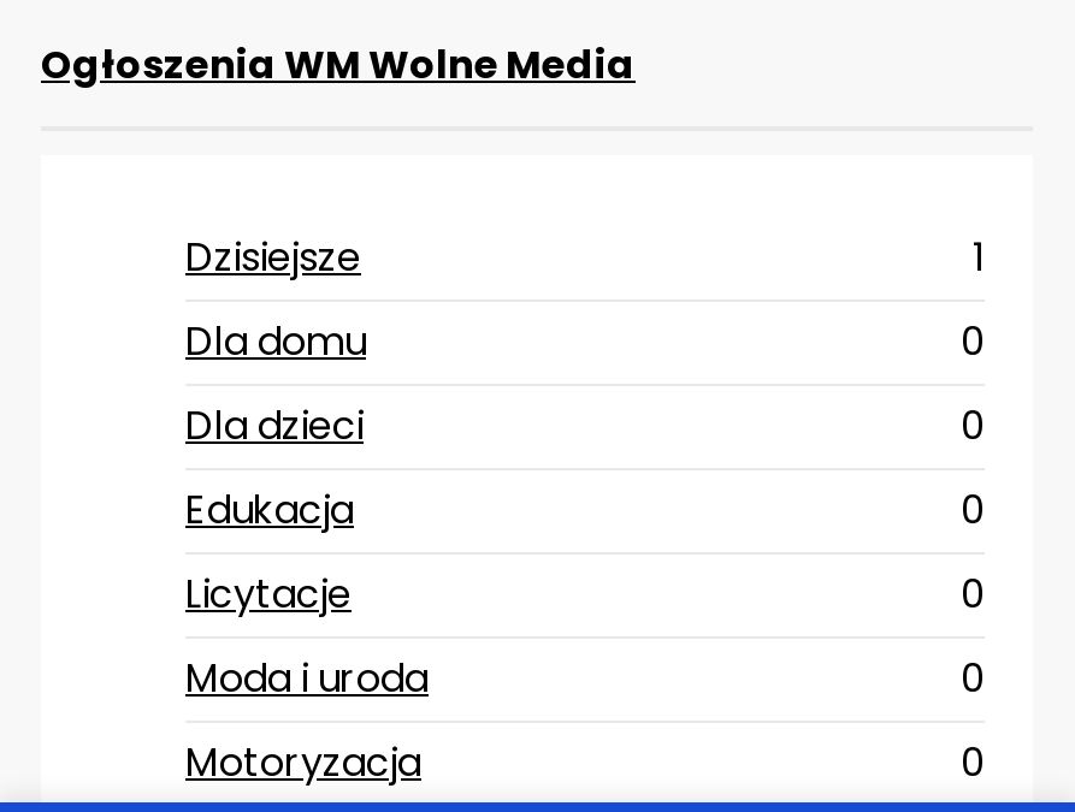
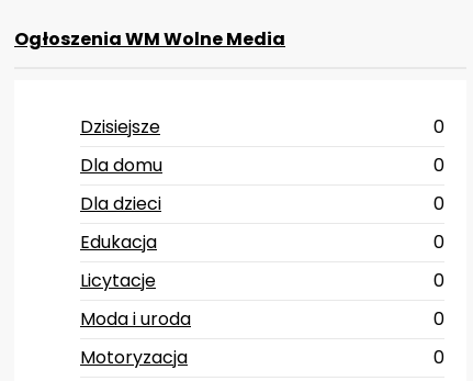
- 1
+ 0
